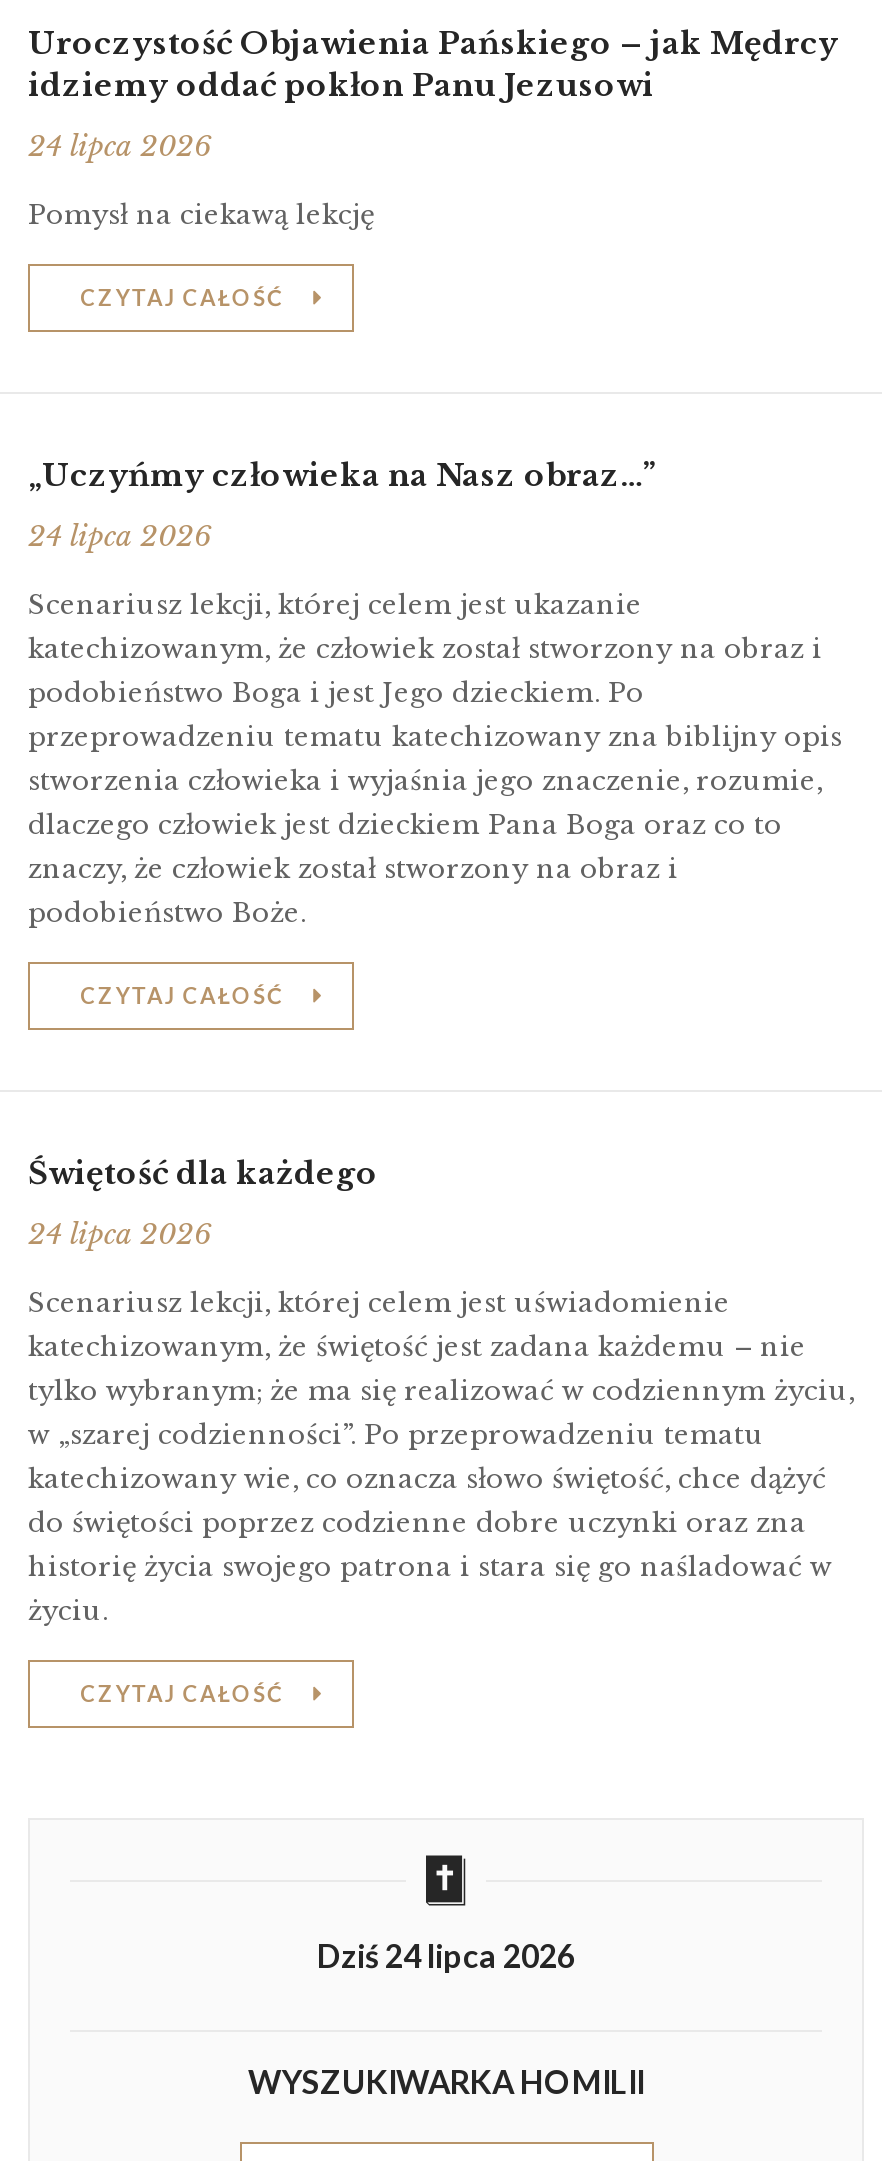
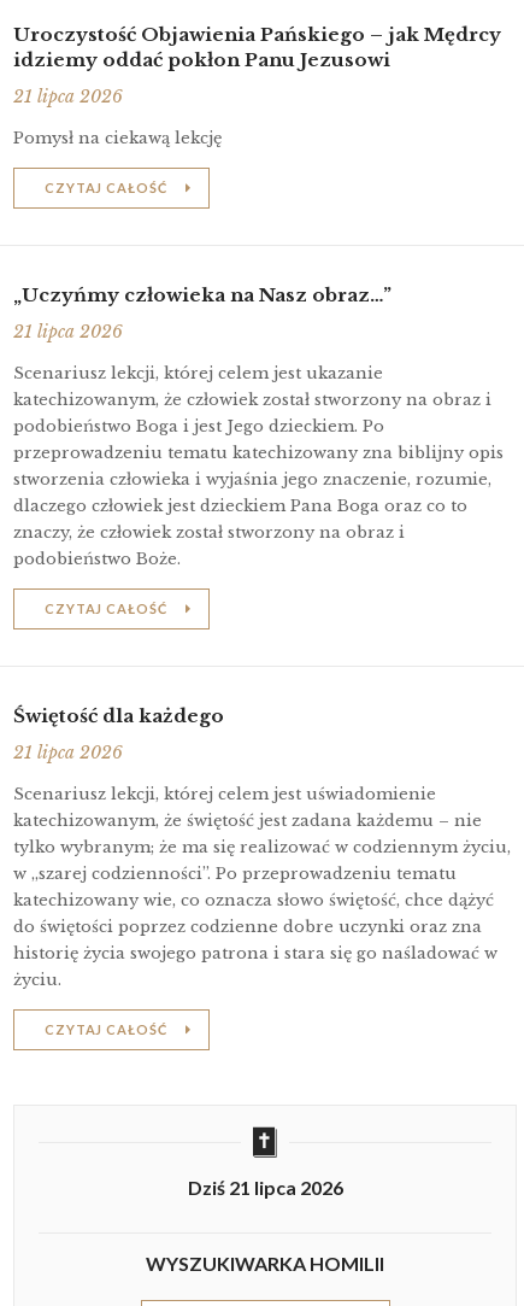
- 24 lipca 2026
+ 21 lipca 2026

- 24 lipca 2026
+ 21 lipca 2026

- 24 lipca 2026
+ 21 lipca 2026

- Dziś 24 lipca 2026
+ Dziś 21 lipca 2026
